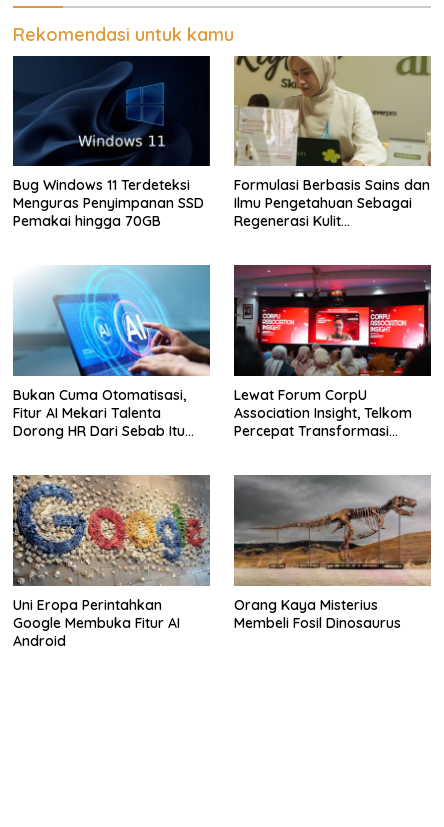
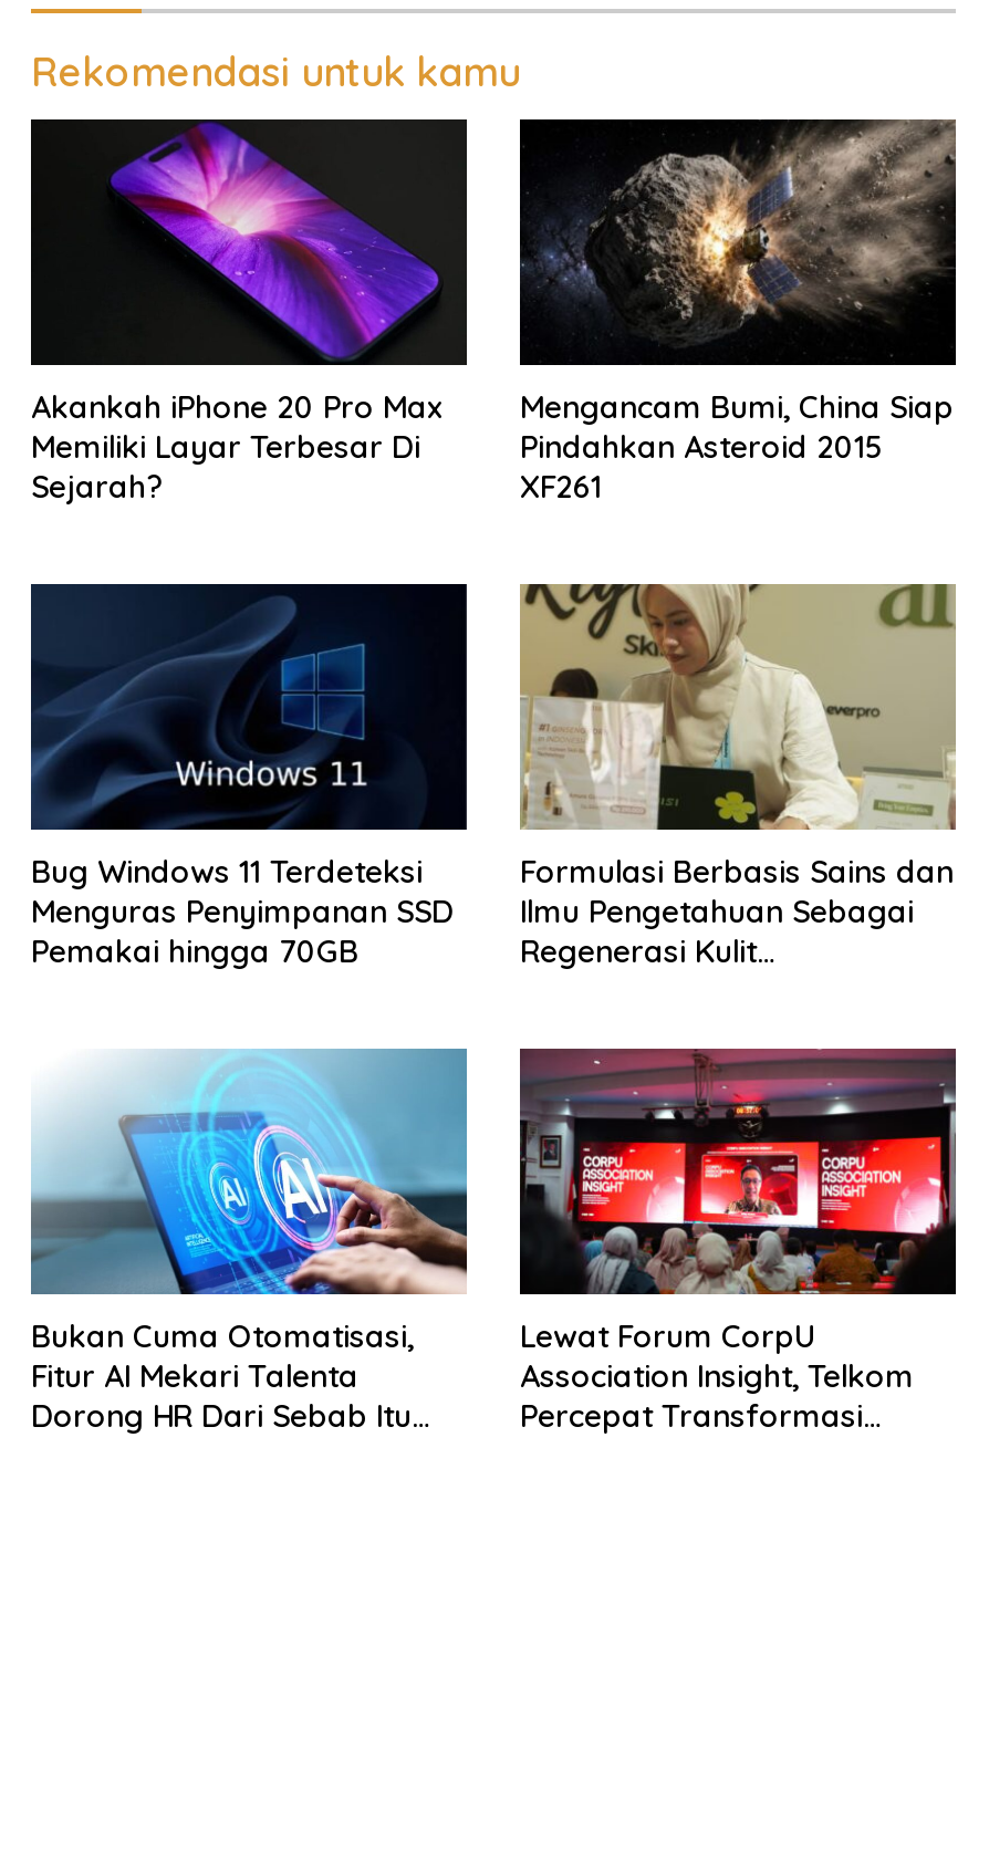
+ [image]
+ Akankah iPhone 20 Pro Max
+ Memiliki Layar Terbesar Di
+ Sejarah?

+ [image]
+ Mengancam Bumi, China Siap
+ Pindahkan Asteroid 2015
+ XF261

moved down: [image] | Bug Windows 11 Terdeteksi | Menguras Penyimpanan SSD | ... | Association Insight, Telkom | Percepat Transformasi

- [image]
- Uni Eropa Perintahkan
- Google Membuka Fitur AI
- Android

- [image]
- Orang Kaya Misterius
- Membeli Fosil Dinosaurus
